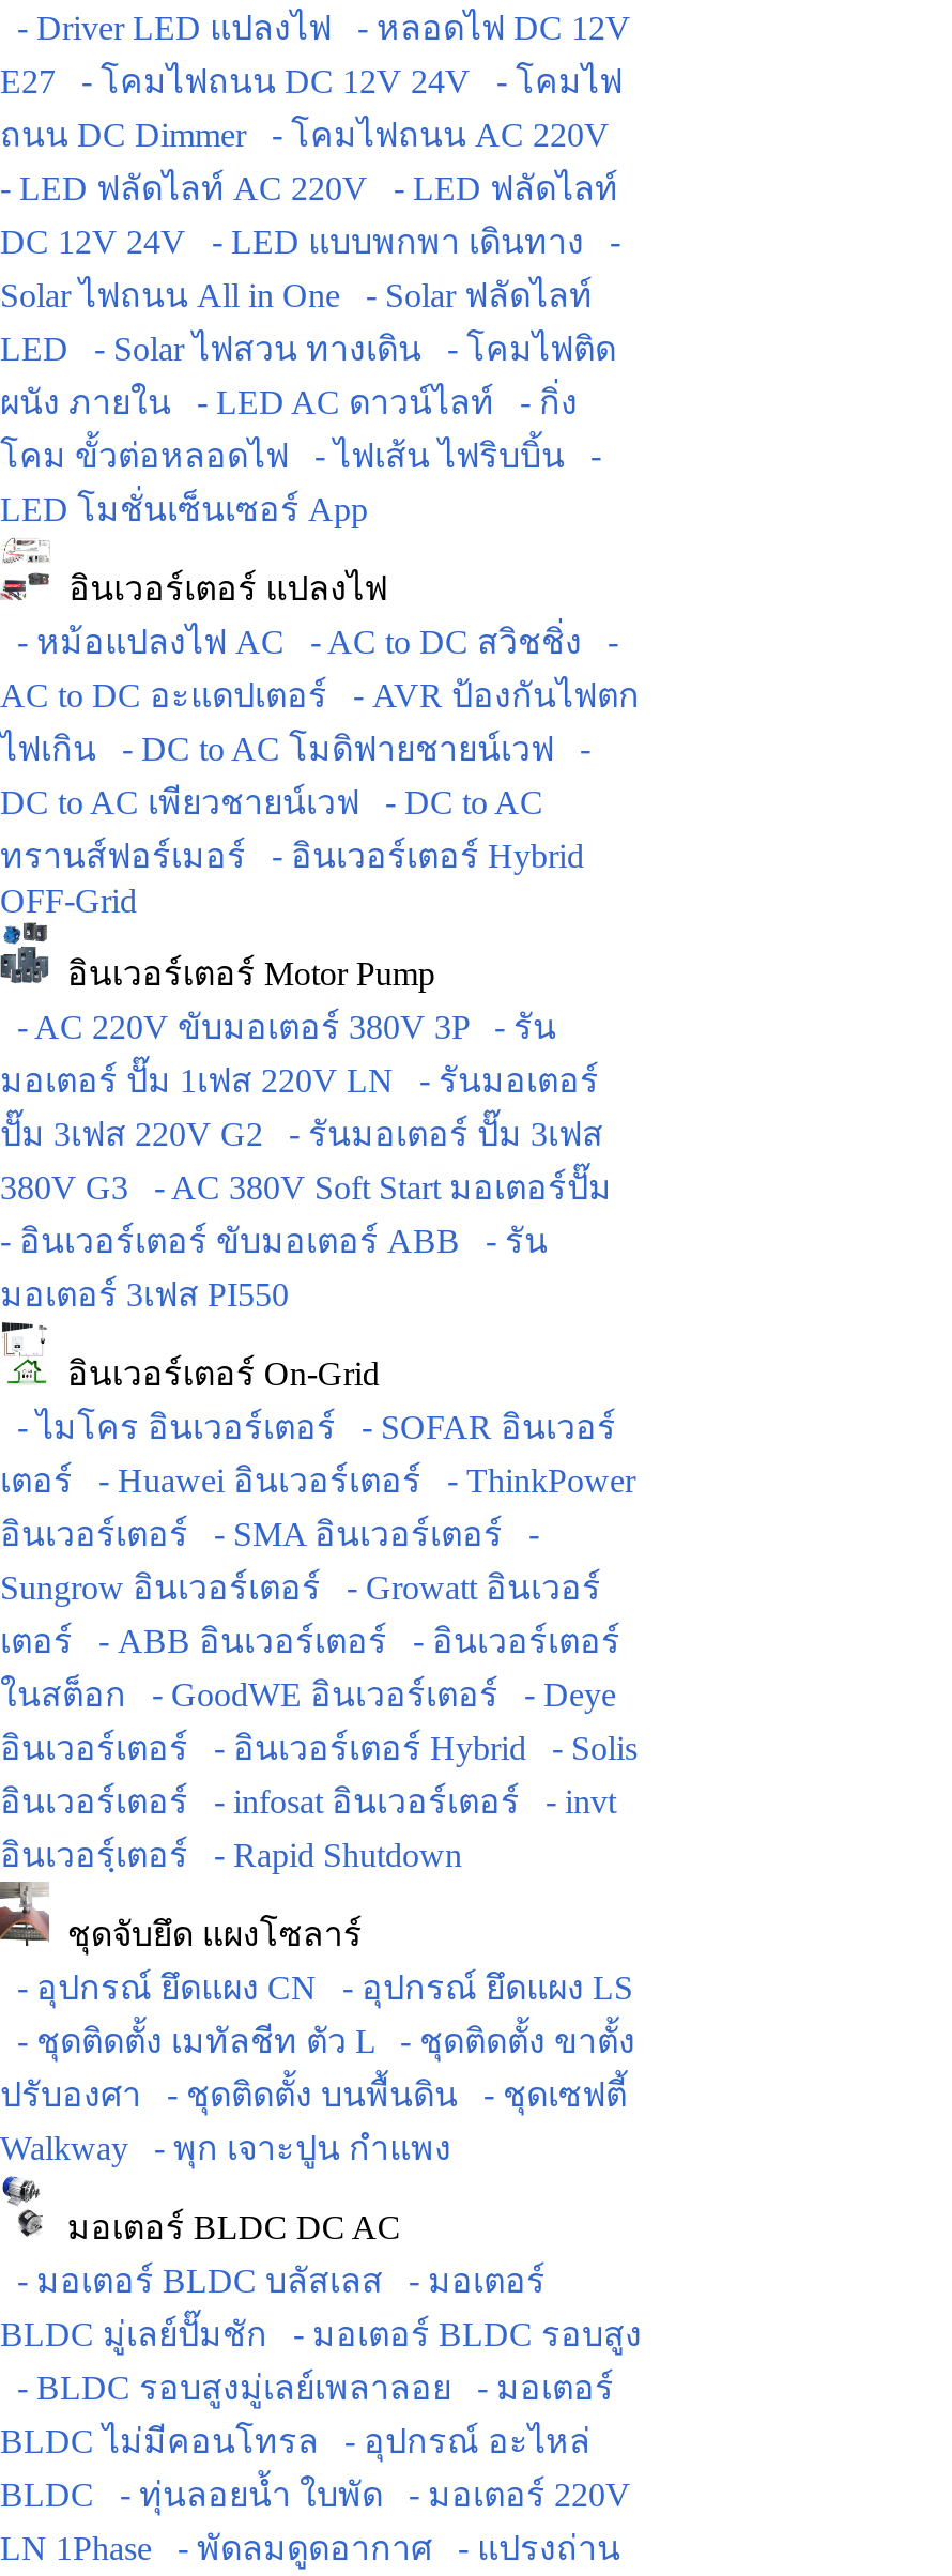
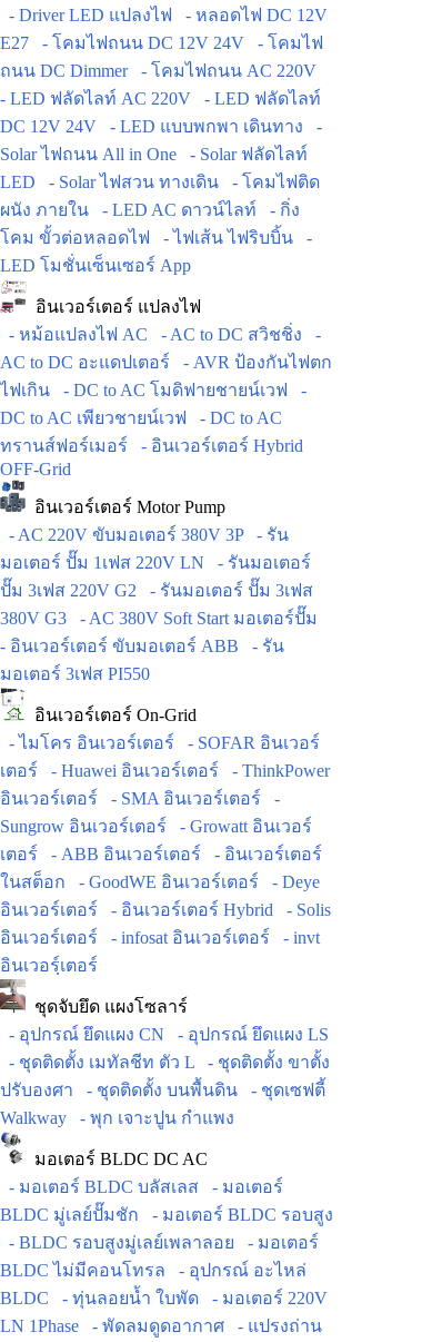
- อินเวอร์ฺเตอร์ - Rapid Shutdown
+ อินเวอร์ฺเตอร์
